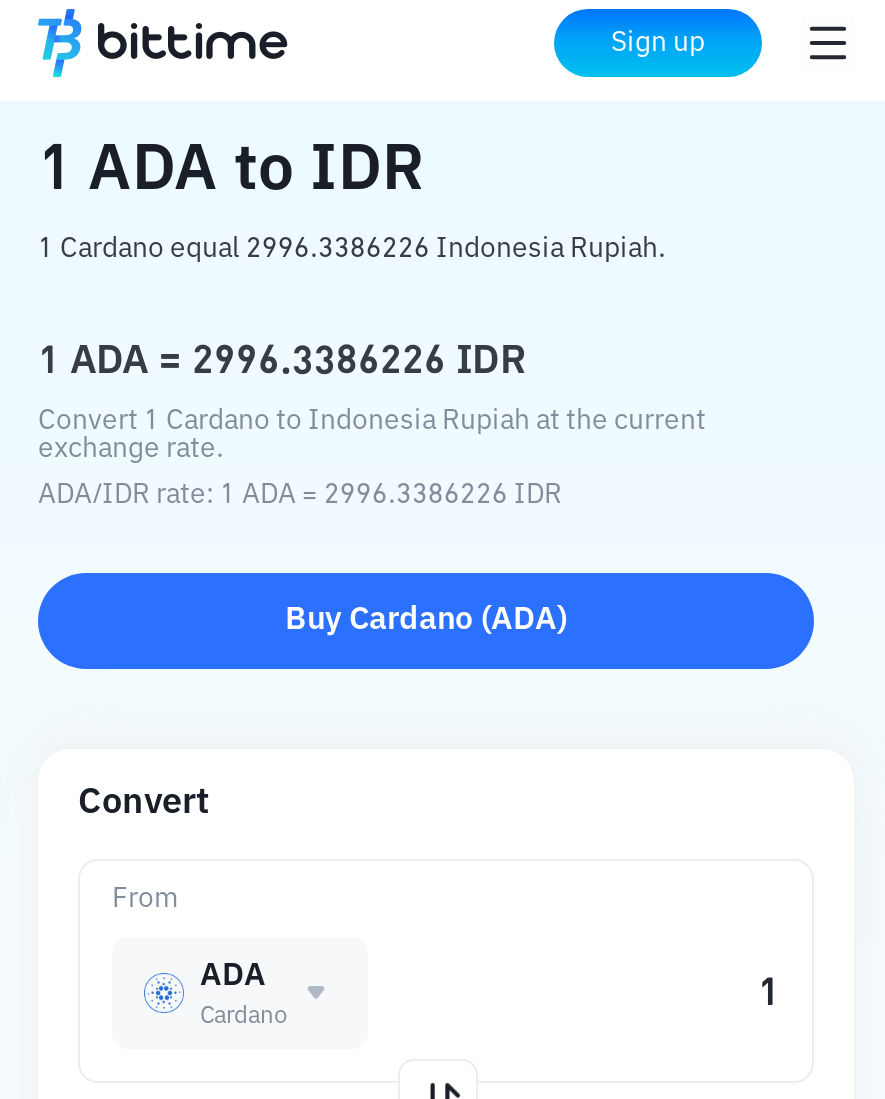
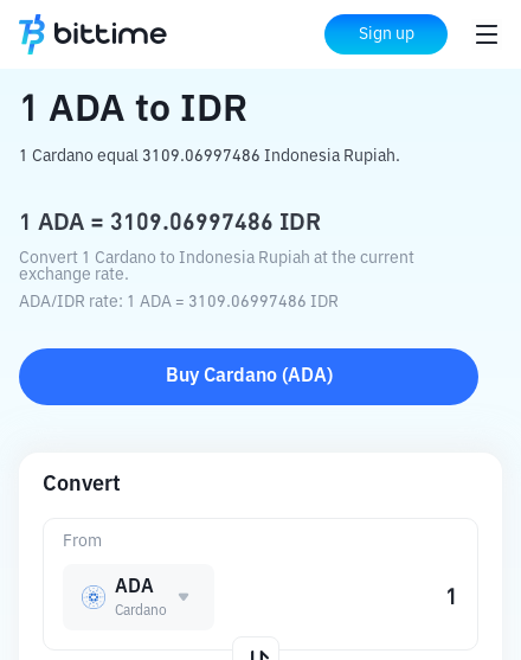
- 1 Cardano equal 2996.3386226 Indonesia Rupiah.
+ 1 Cardano equal 3109.06997486 Indonesia Rupiah.

- 1 ADA = 2996.3386226 IDR
+ 1 ADA = 3109.06997486 IDR

- ADA/IDR rate: 1 ADA = 2996.3386226 IDR
+ ADA/IDR rate: 1 ADA = 3109.06997486 IDR
